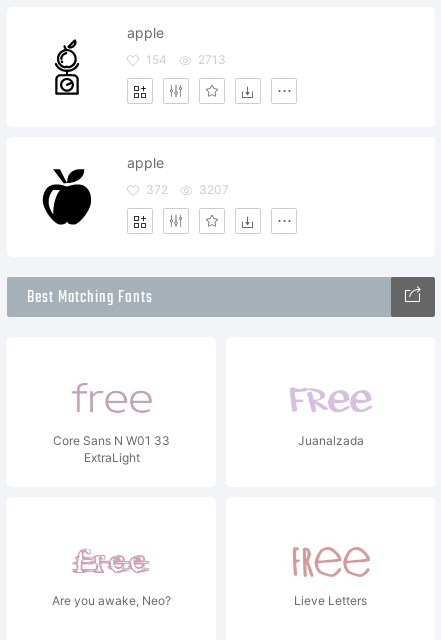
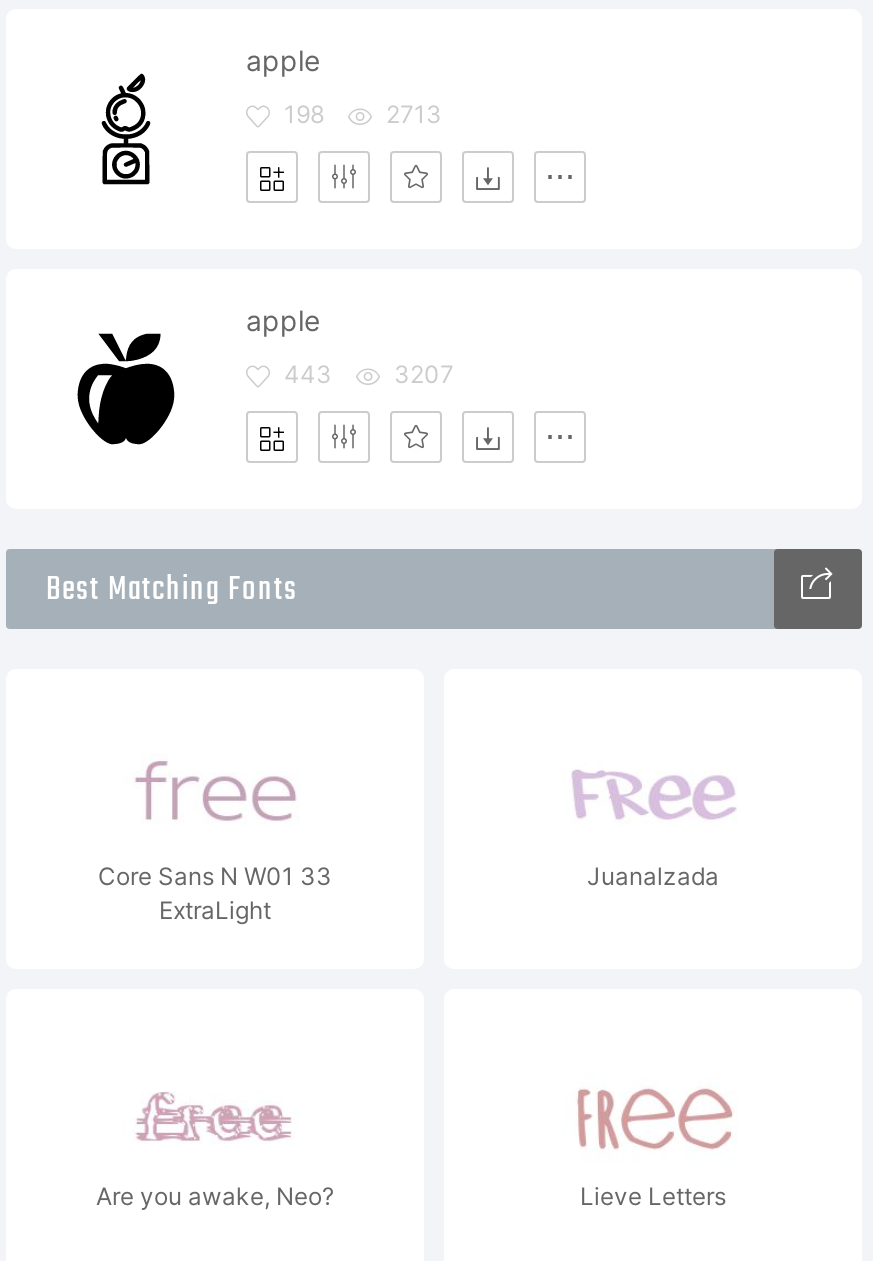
- 154
+ 198

- 372
+ 443
